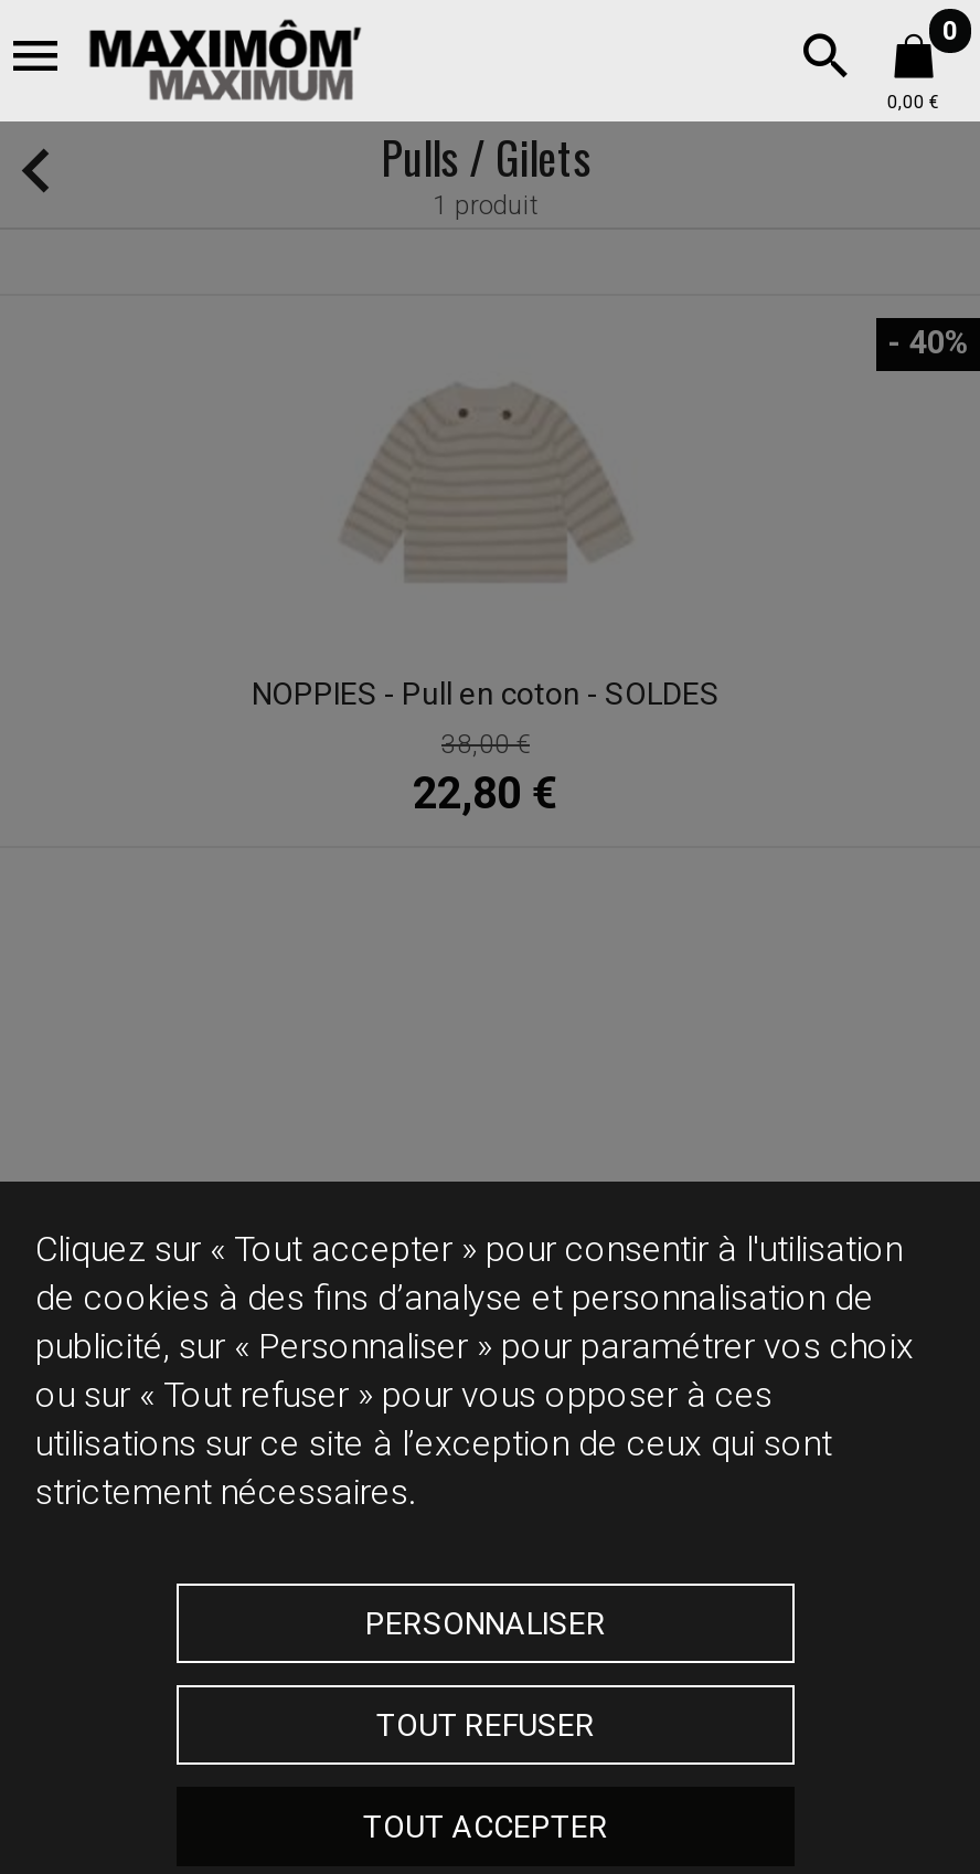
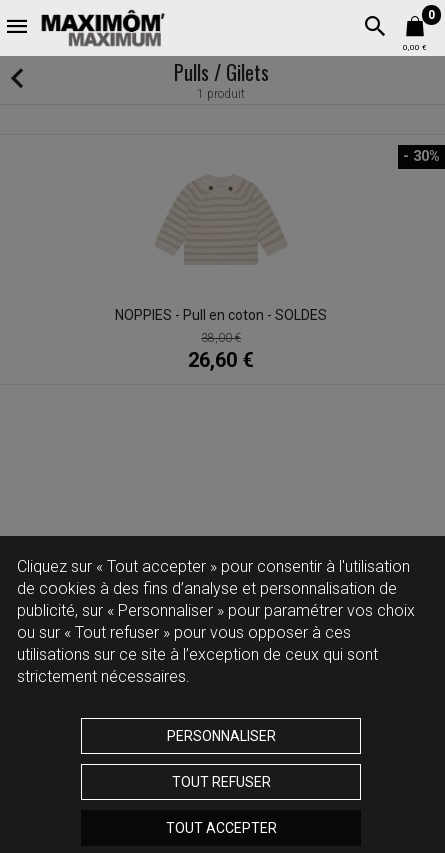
- - 40%
+ - 30%

- 22,80 €
+ 26,60 €
